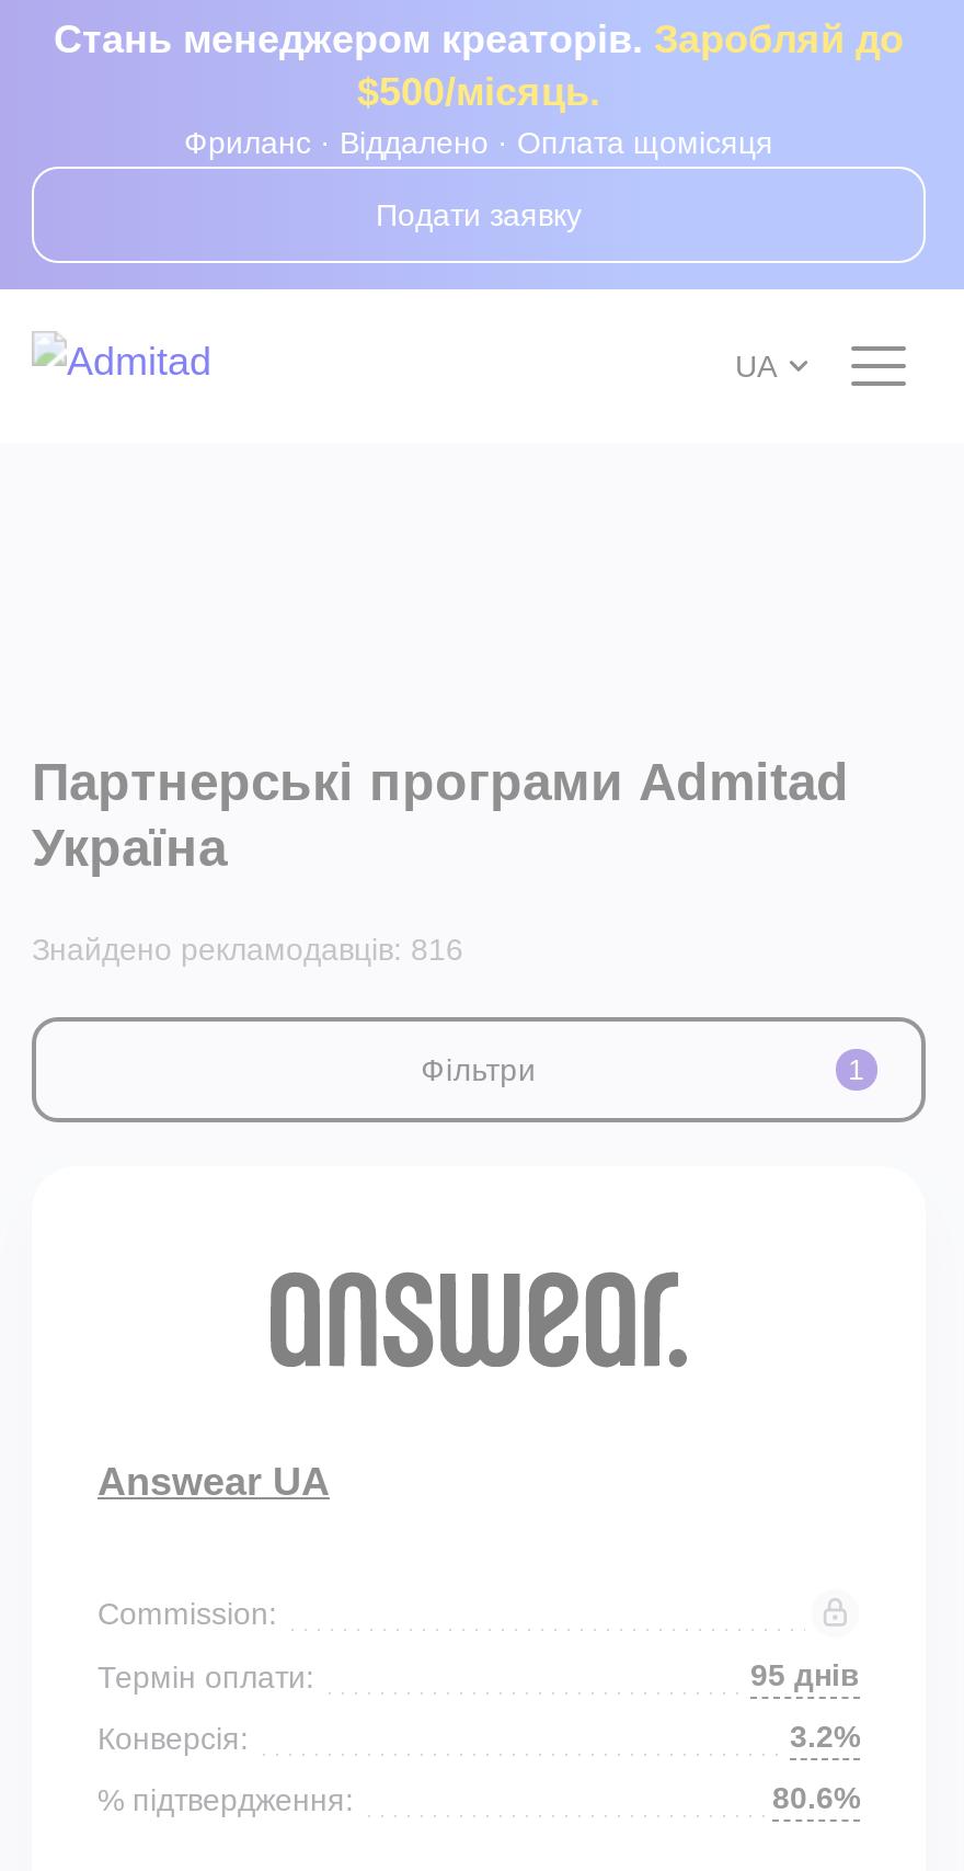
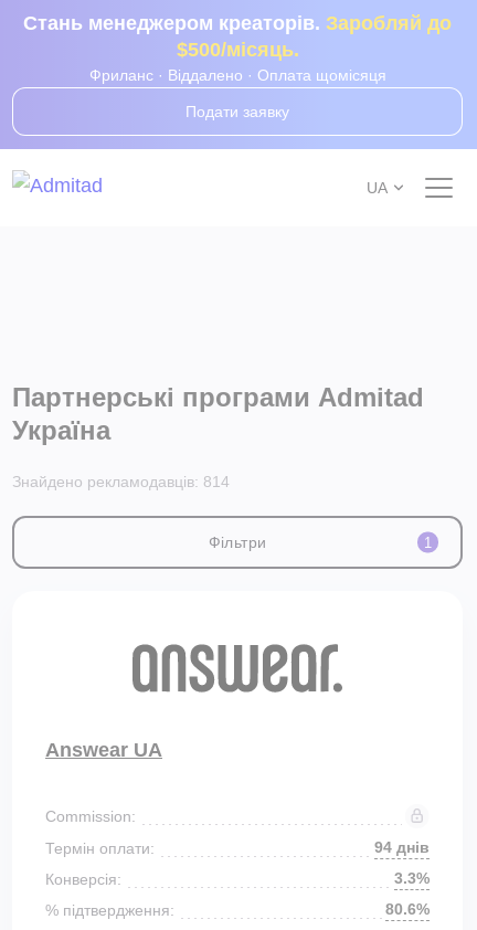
- Знайдено рекламодавців: 816
+ Знайдено рекламодавців: 814

- 95 днів
+ 94 днів

- 3.2%
+ 3.3%
